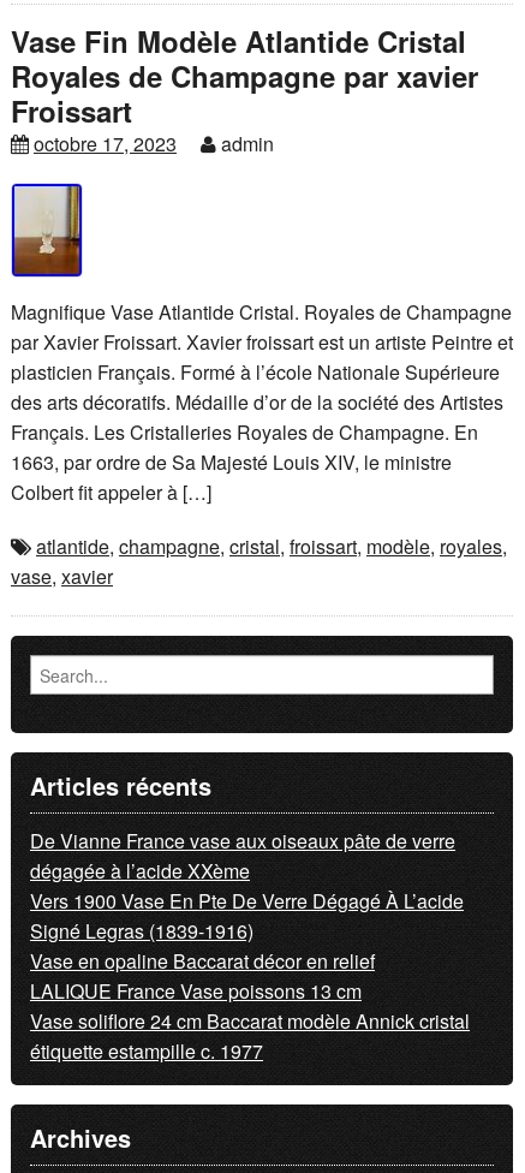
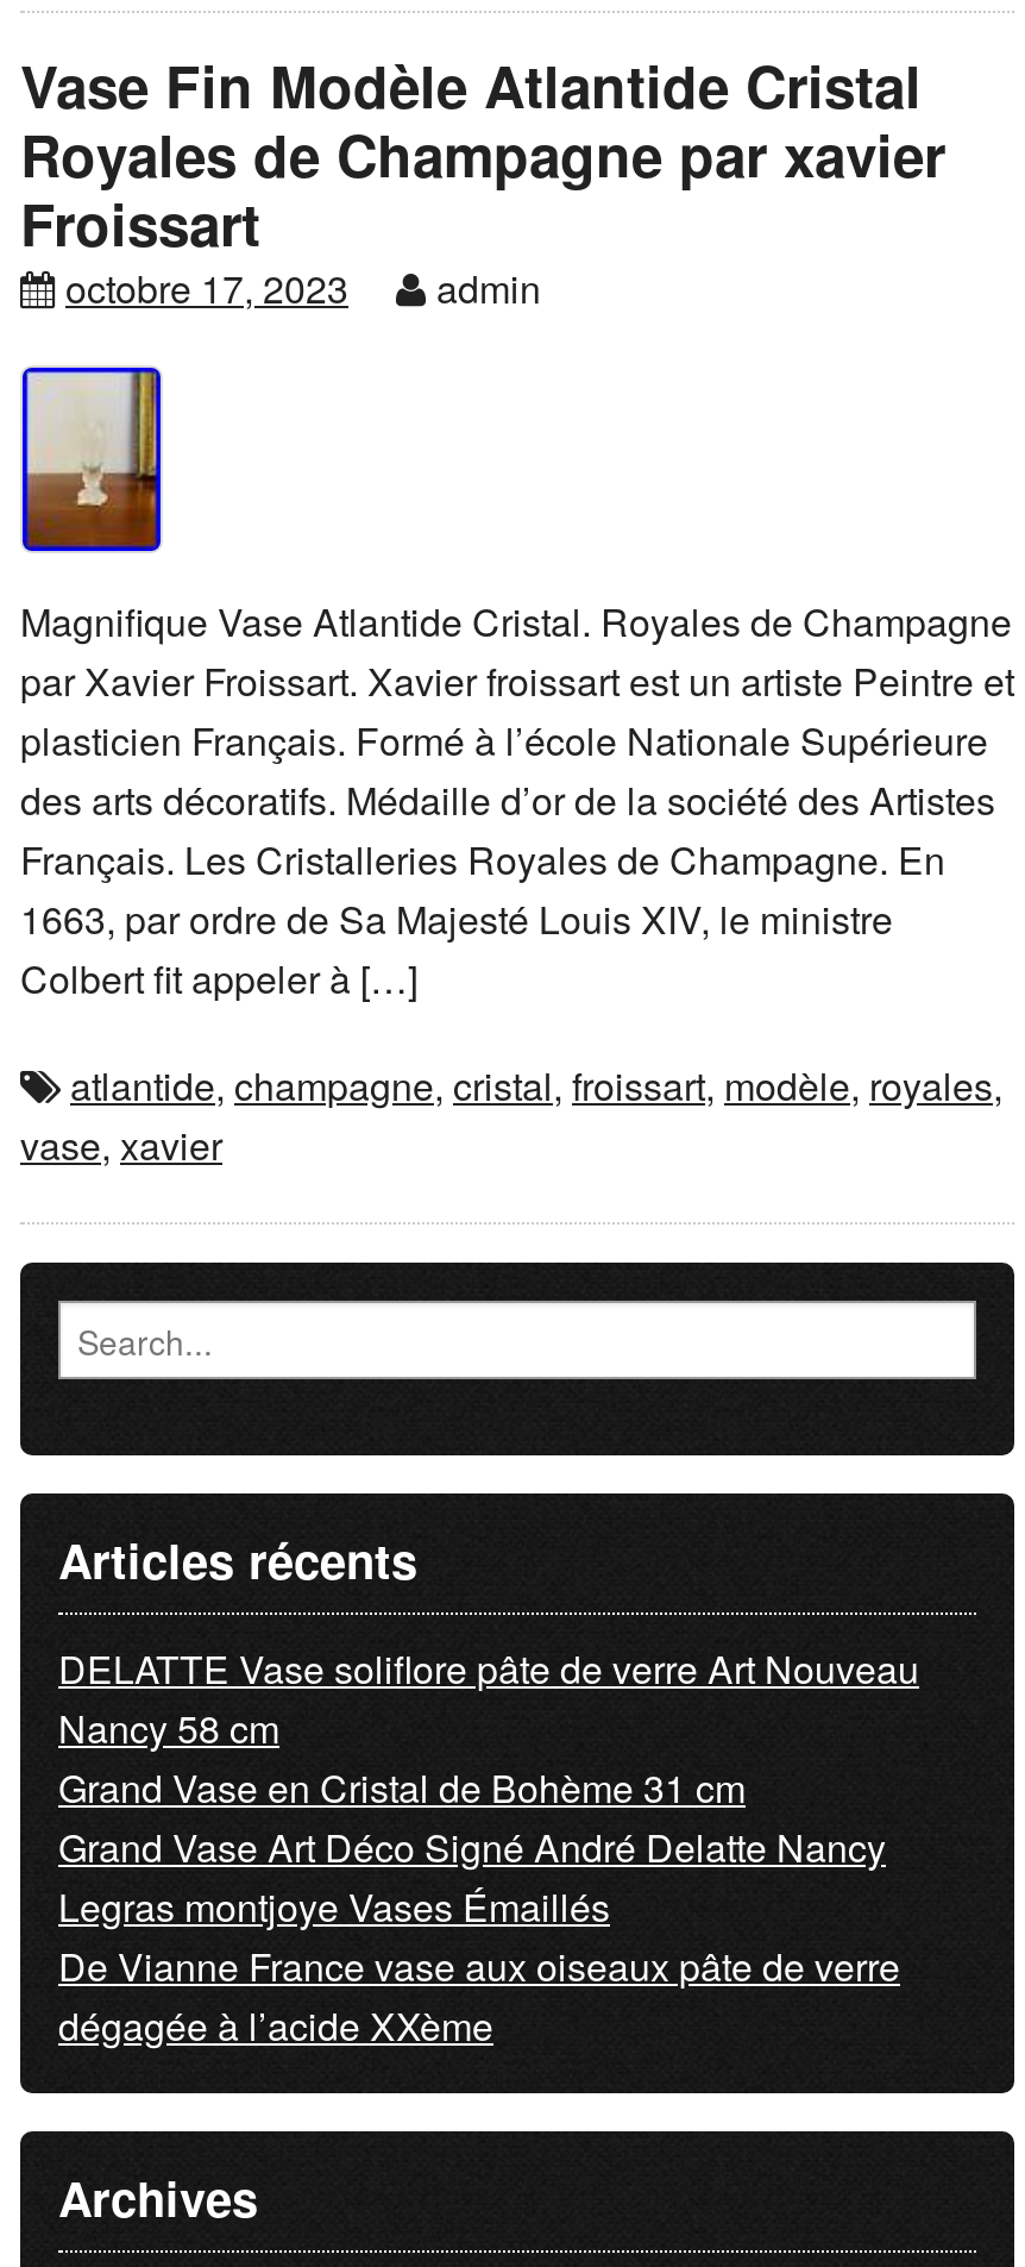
+ DELATTE Vase soliflore pâte de verre Art Nouveau
+ Nancy 58 cm
+ Grand Vase en Cristal de Bohème 31 cm
+ Grand Vase Art Déco Signé André Delatte Nancy
+ Legras montjoye Vases Émaillés

moved down: De Vianne France vase aux oiseaux pâte de verre | dégagée à l’acide XXème

- Vers 1900 Vase En Pte De Verre Dégagé À L’acide
- Signé Legras (1839-1916)
- Vase en opaline Baccarat décor en relief
- LALIQUE France Vase poissons 13 cm
- Vase soliflore 24 cm Baccarat modèle Annick cristal
- étiquette estampille c. 1977
